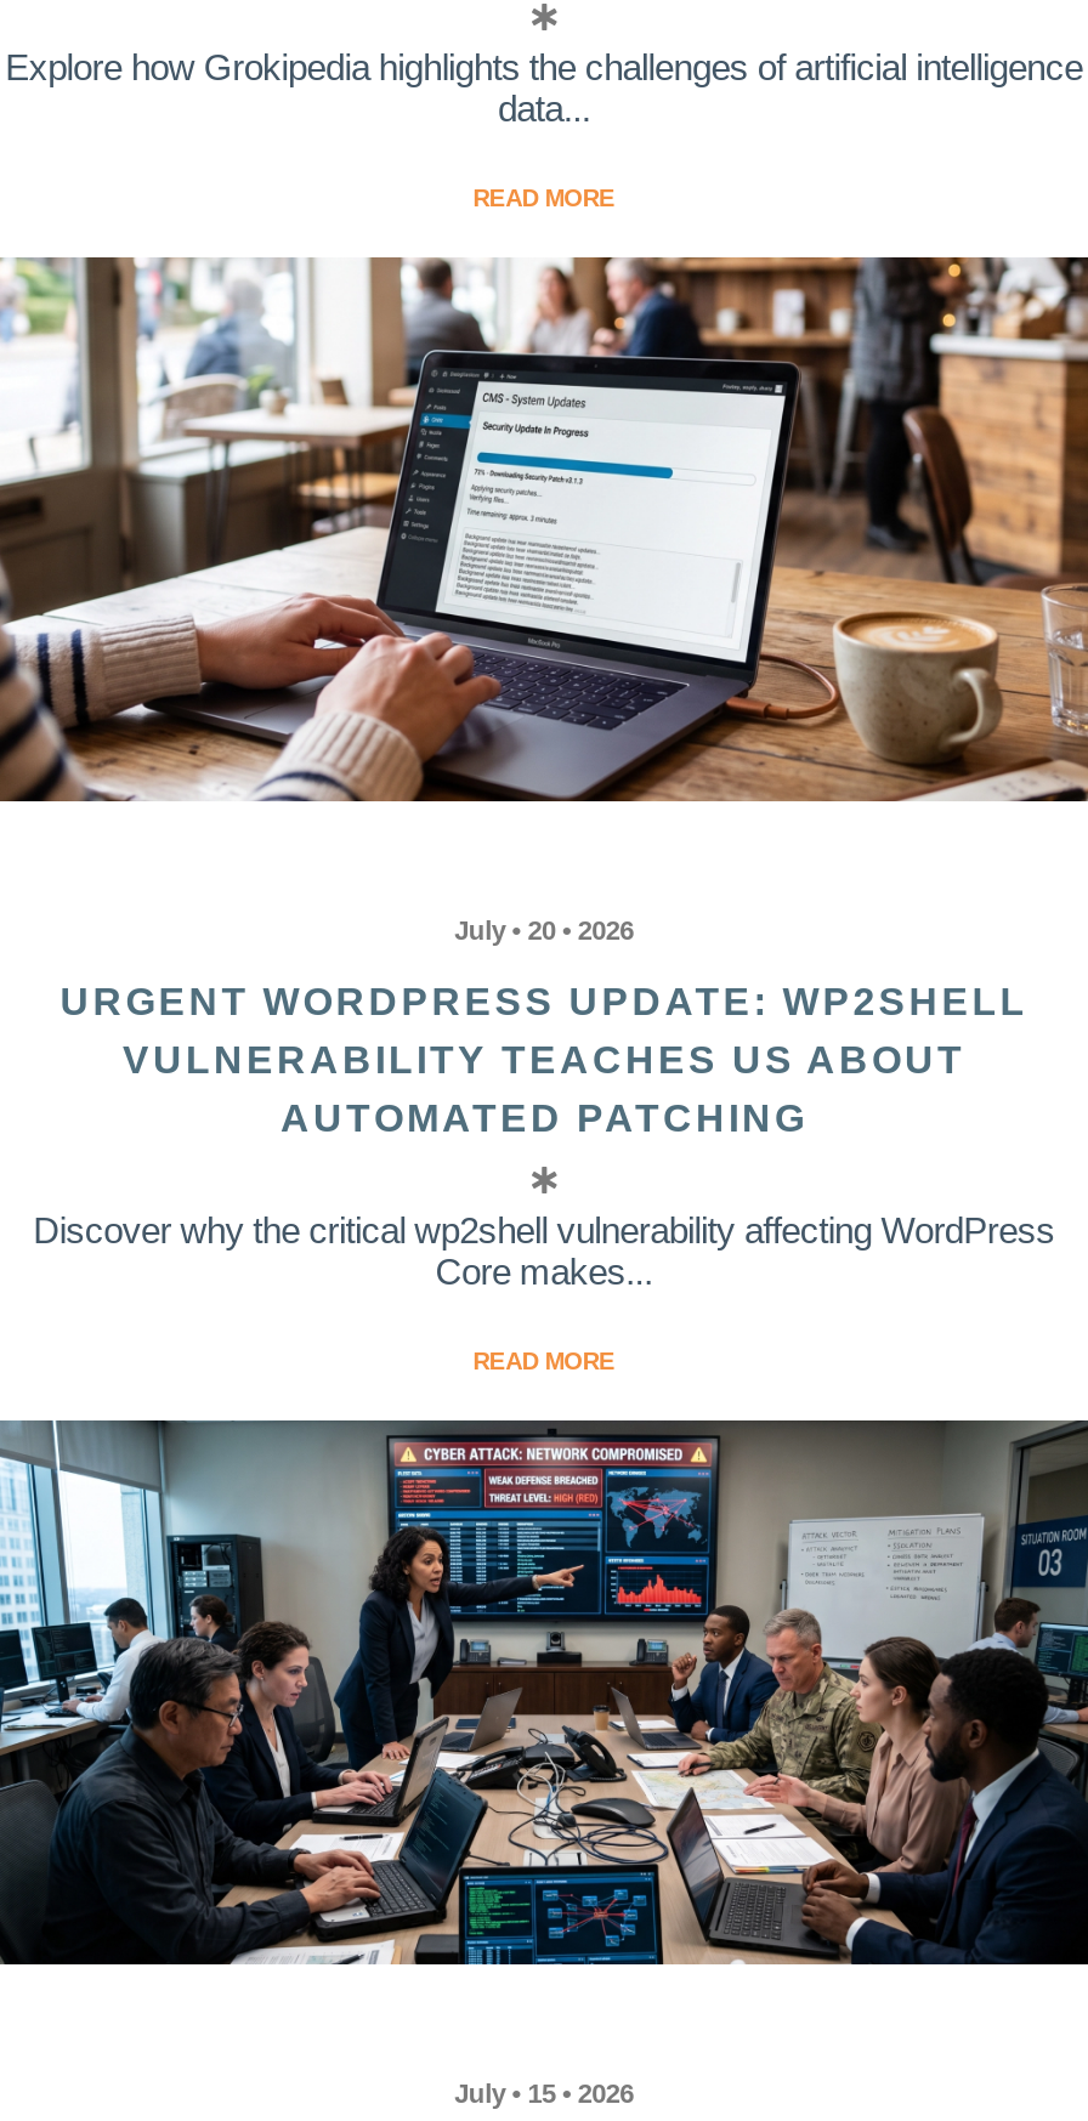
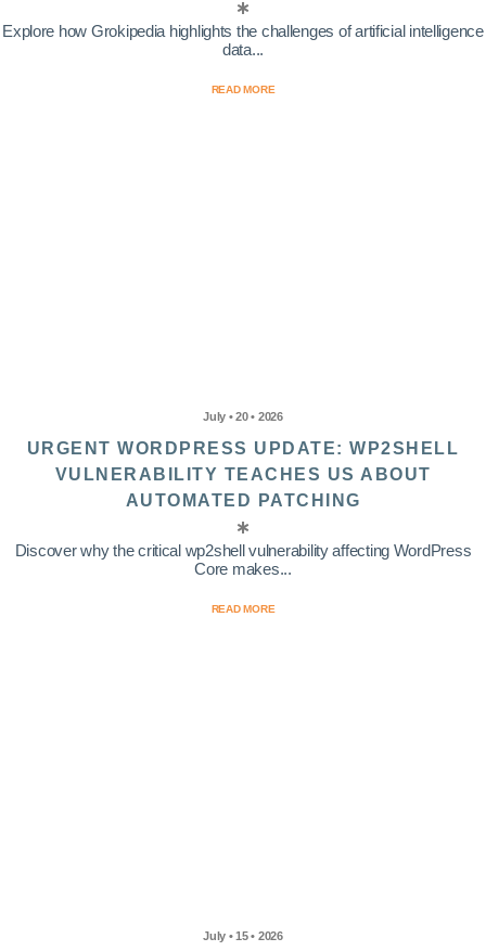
- [image]

- [image]
